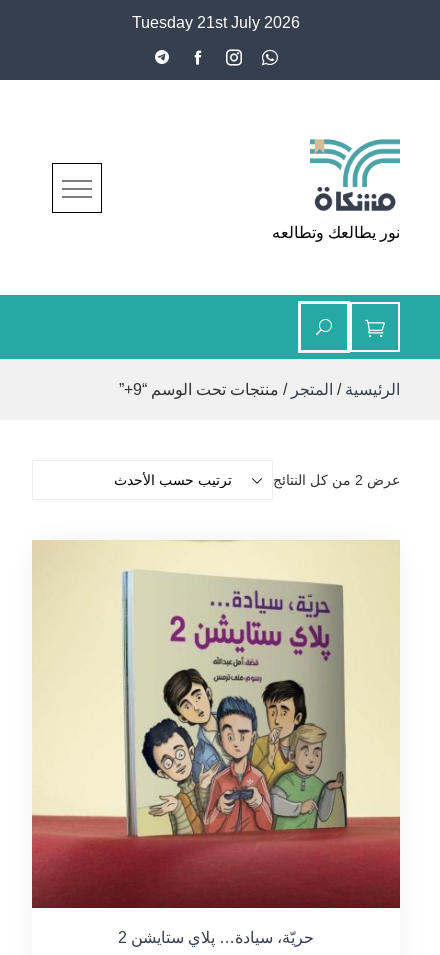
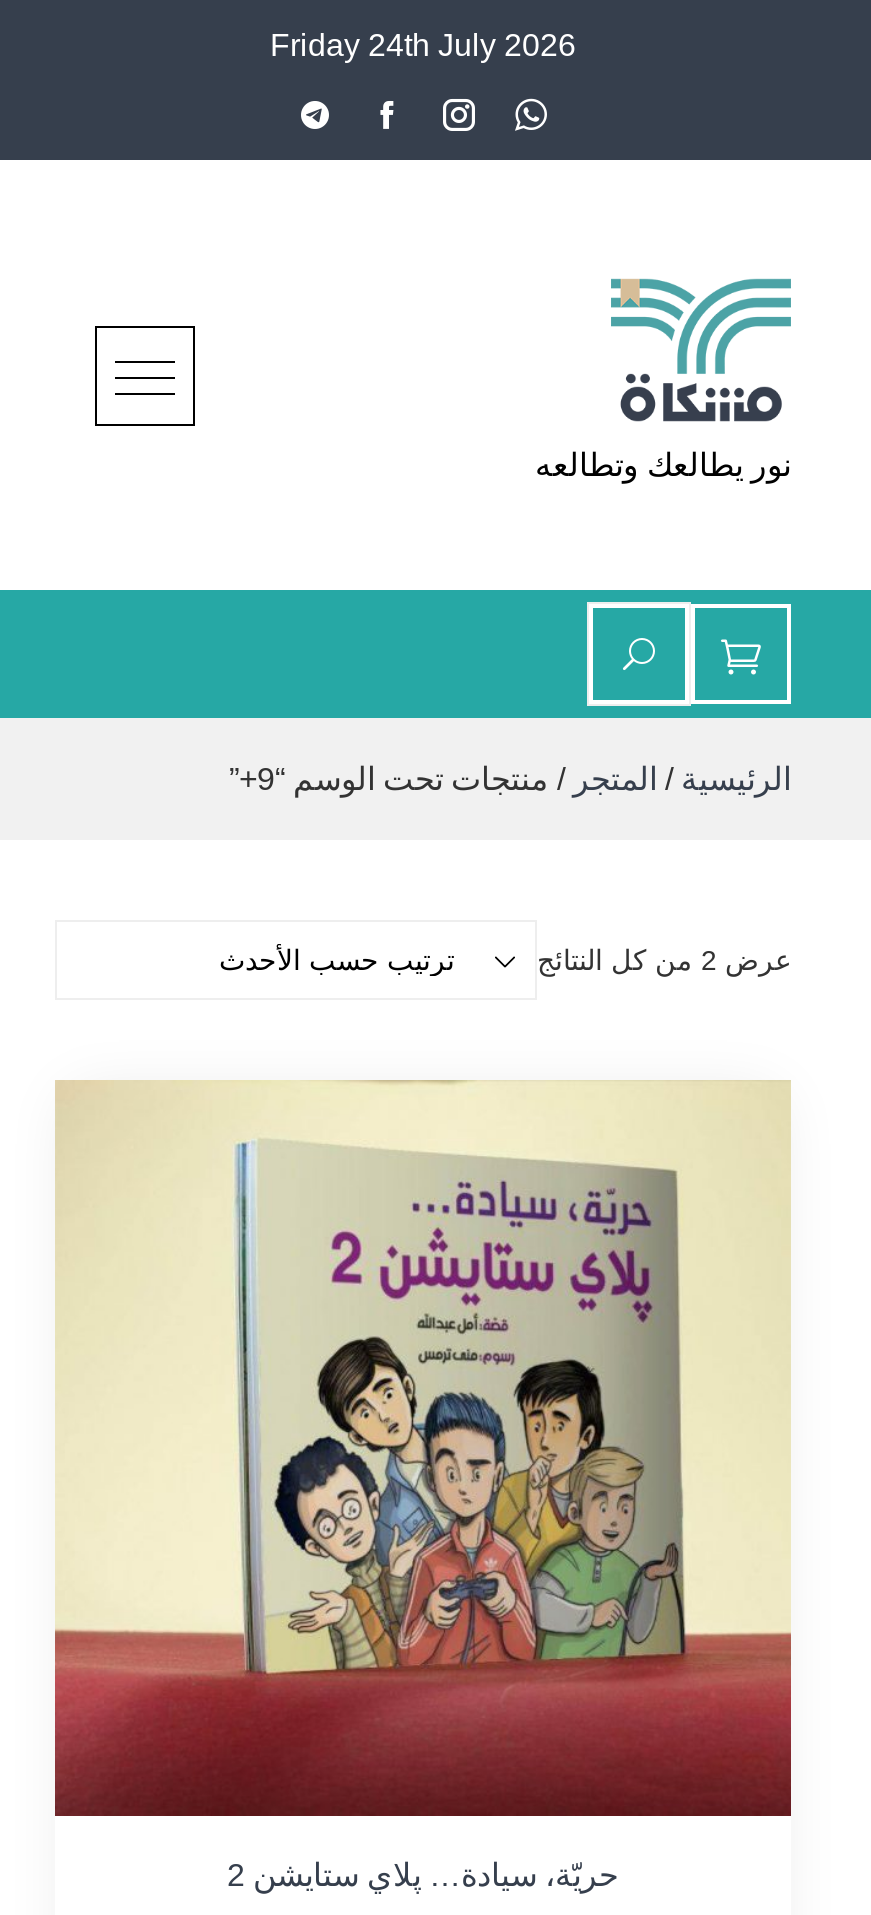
- Tuesday 21st July 2026
+ Friday 24th July 2026
